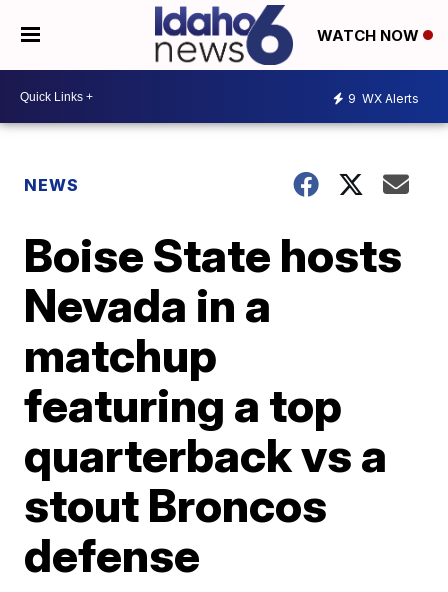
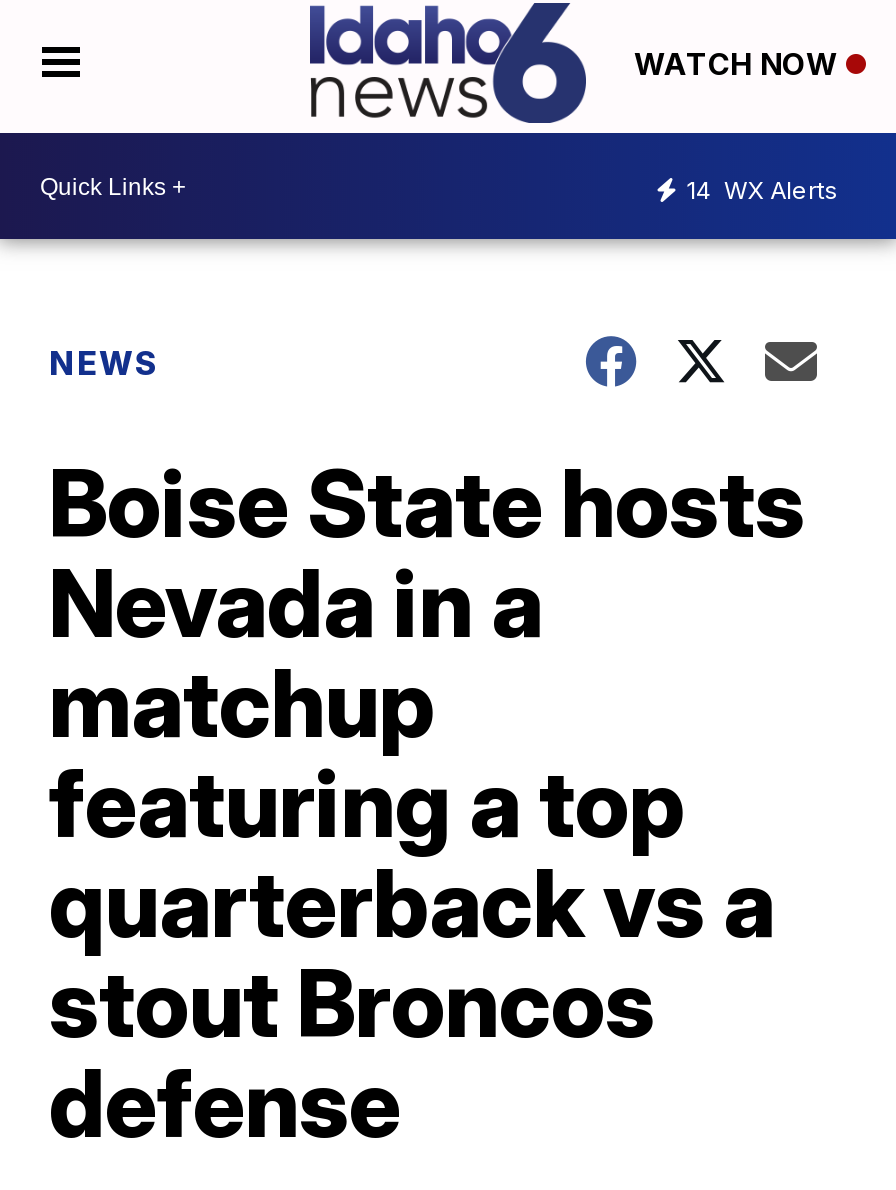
- 9 WX Alerts
+ 14 WX Alerts
